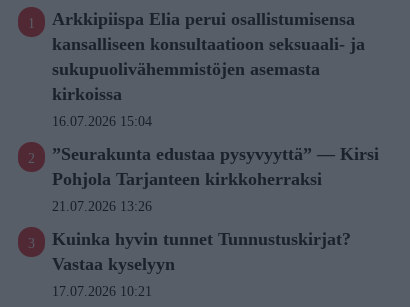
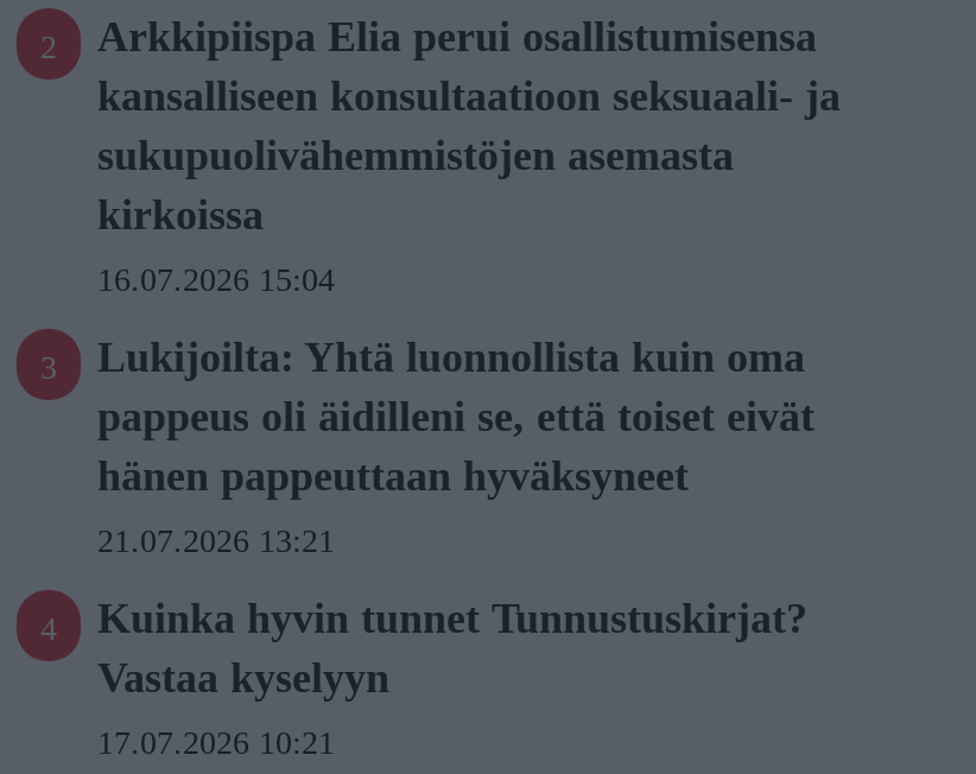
- ”Seurakunta edustaa pysyvyyttä” — Kirsi
- Pohjola Tarjanteen kirkkoherraksi
+ Lukijoilta: Yhtä luonnollista kuin oma
+ pappeus oli äidilleni se, että toiset eivät
+ hänen pappeuttaan hyväksyneet

- 21.07.2026 13:26
+ 21.07.2026 13:21
